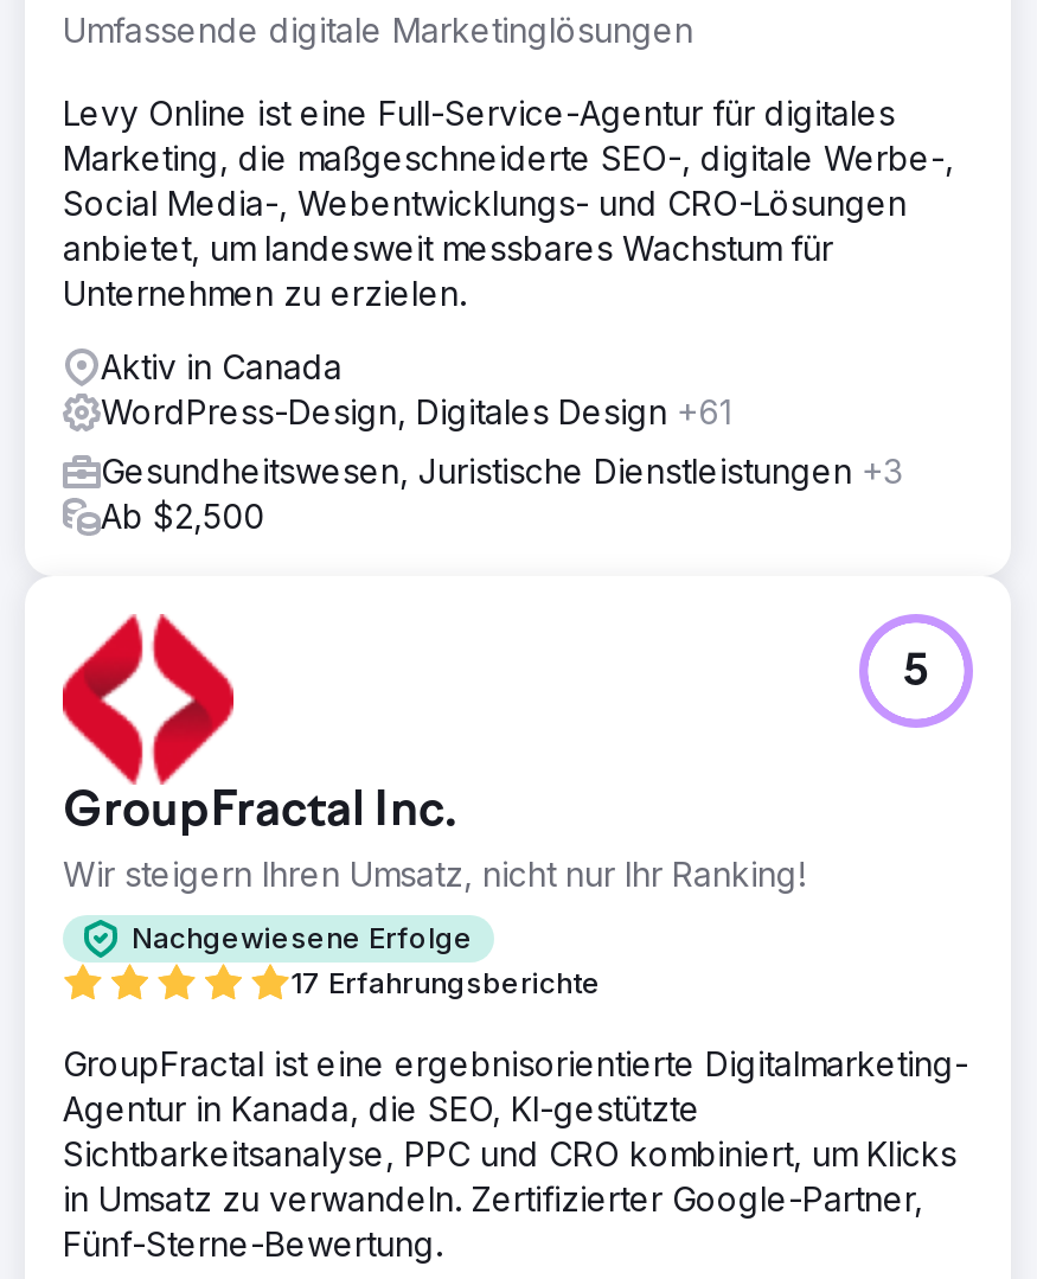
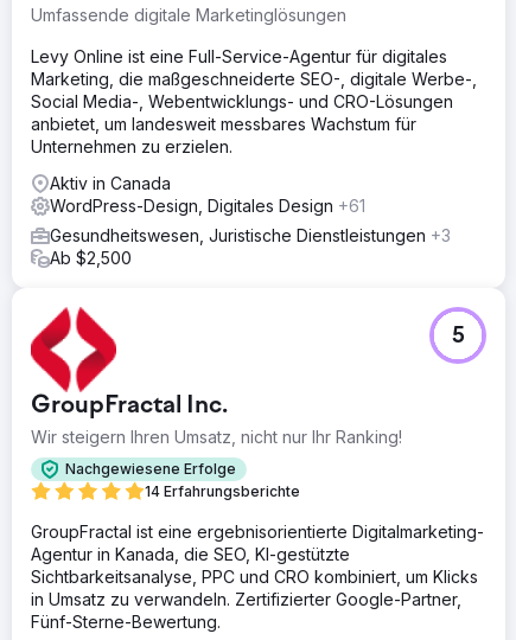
- 17 Erfahrungsberichte
+ 14 Erfahrungsberichte
